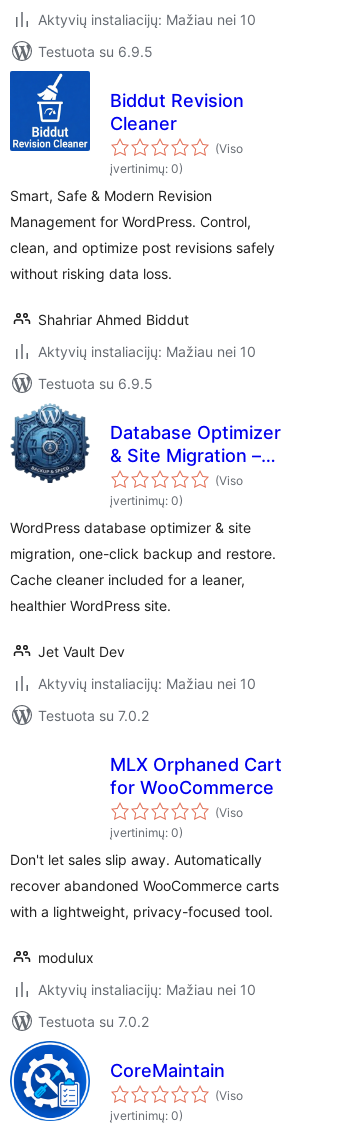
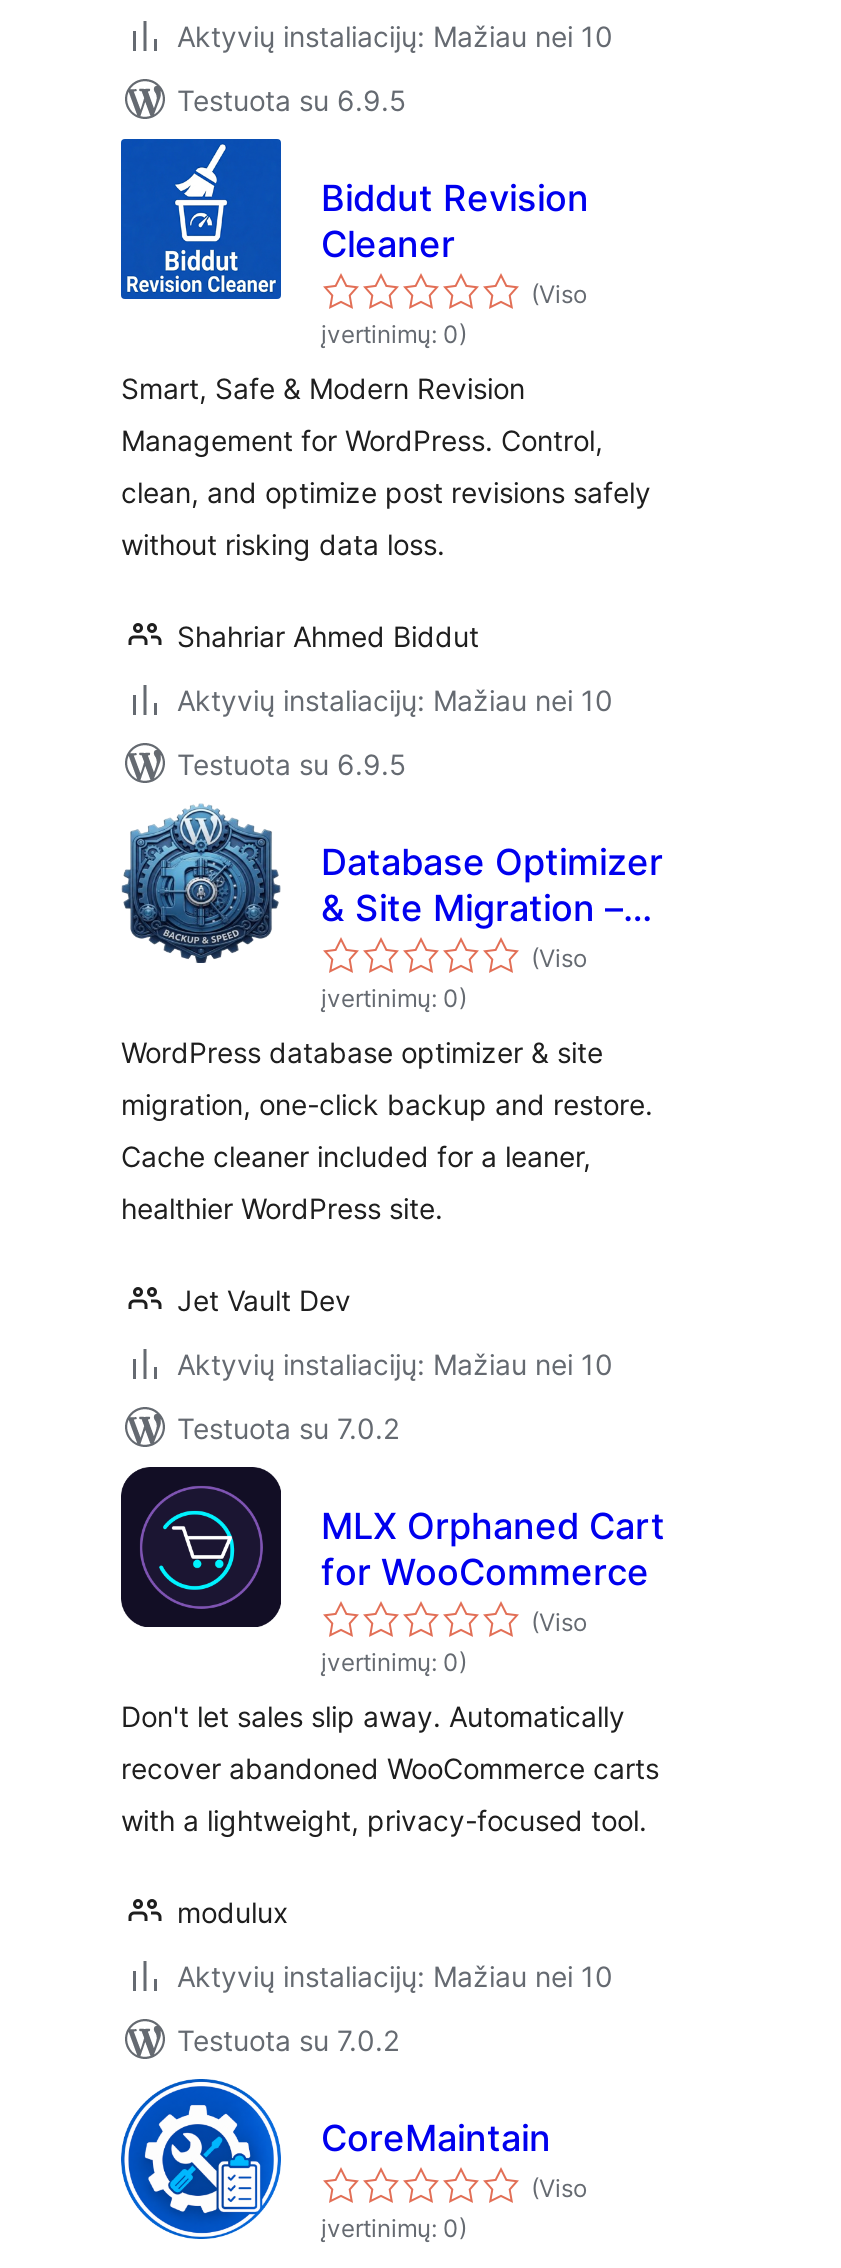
+ [image]
